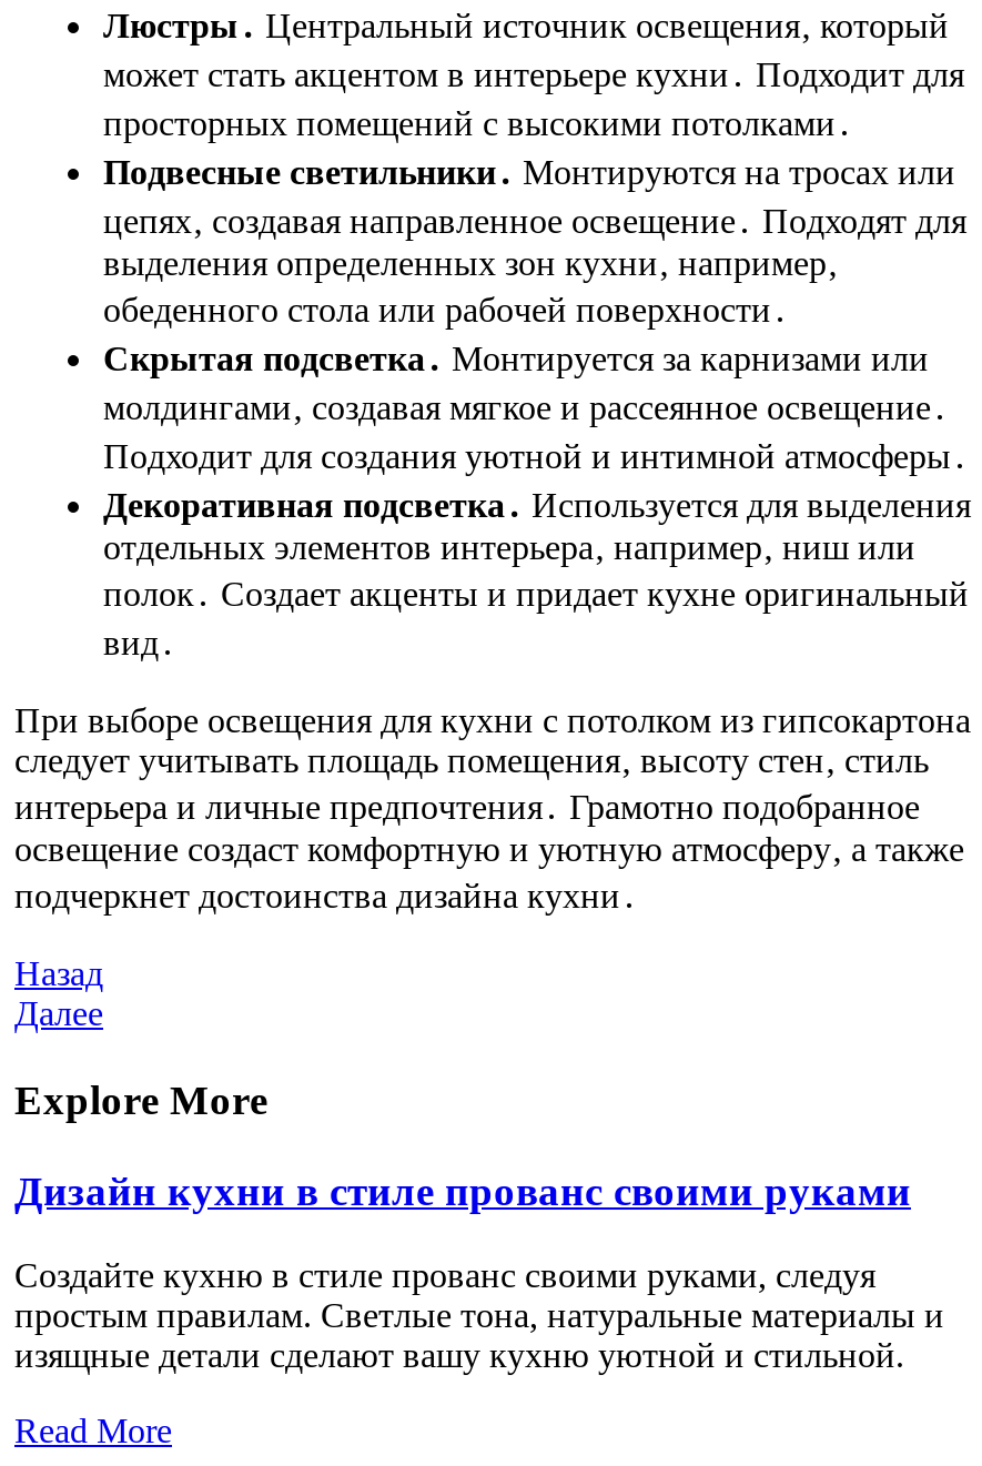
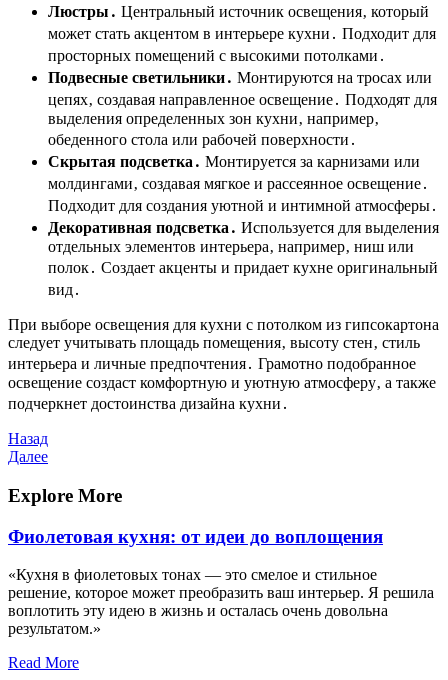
- Дизайн кухни в стиле прованс своими руками
+ Фиолетовая кухня: от идеи до воплощения

- Создайте кухню в стиле прованс своими руками, следуя
- простым правилам. Светлые тона, натуральные материалы и
- изящные детали сделают вашу кухню уютной и стильной.
+ «Кухня в фиолетовых тонах — это смелое и стильное
+ решение, которое может преобразить ваш интерьер. Я решила
+ воплотить эту идею в жизнь и осталась очень довольна
+ результатом.»
